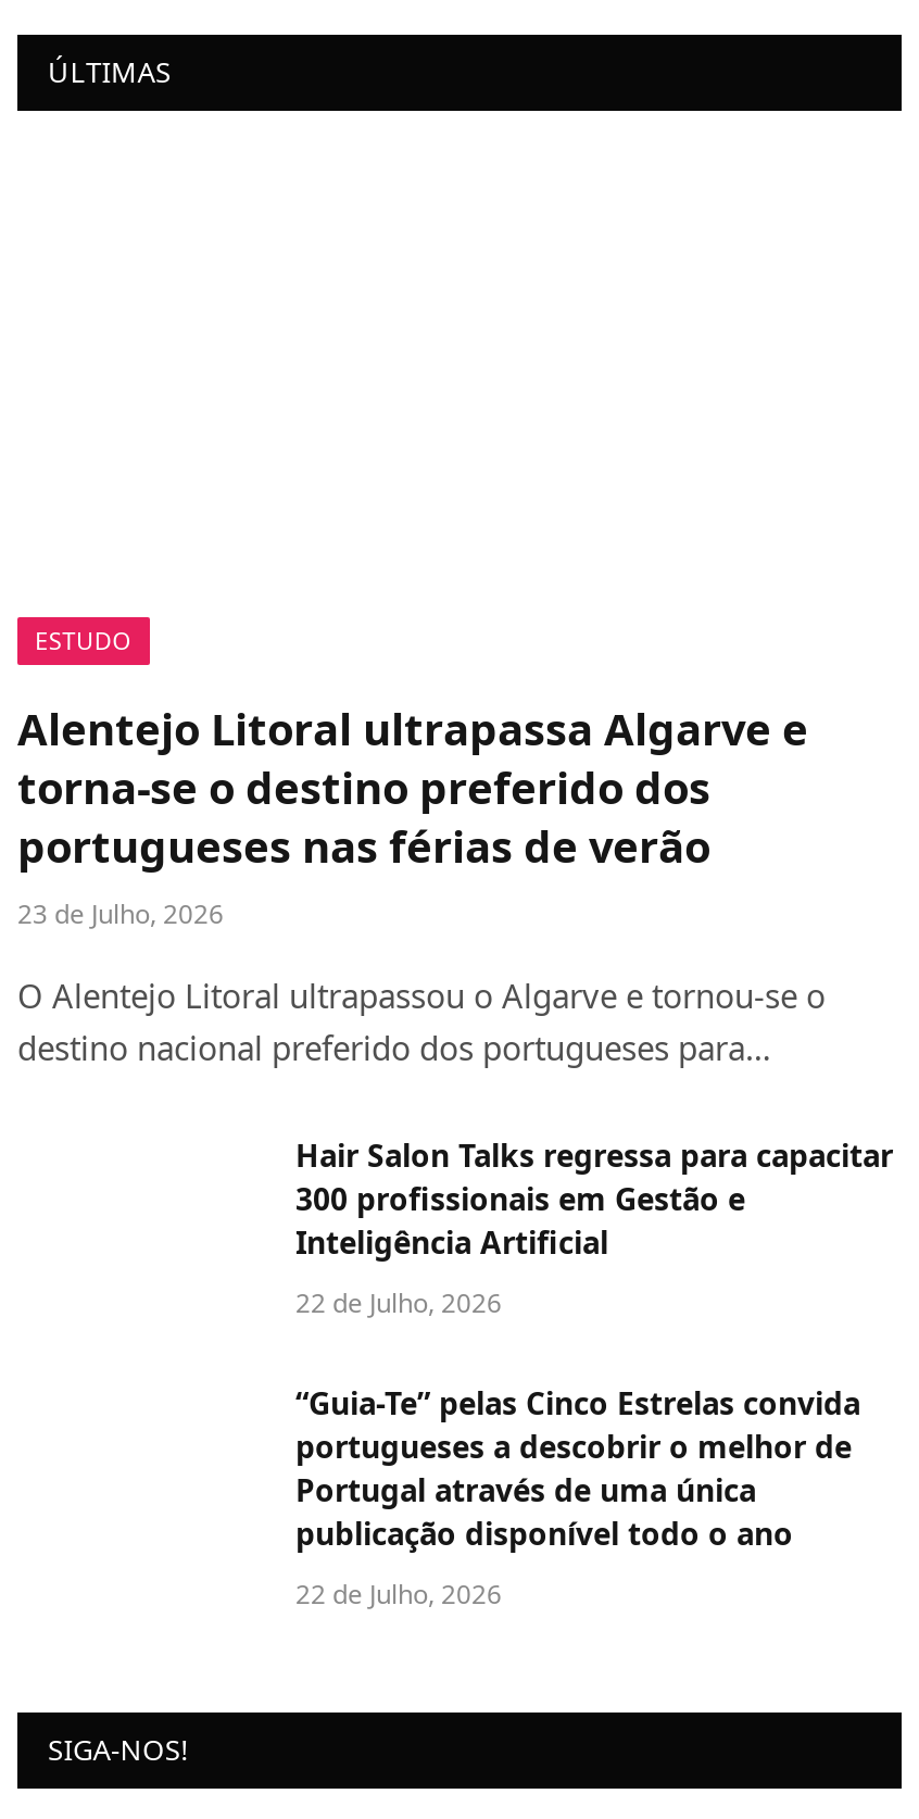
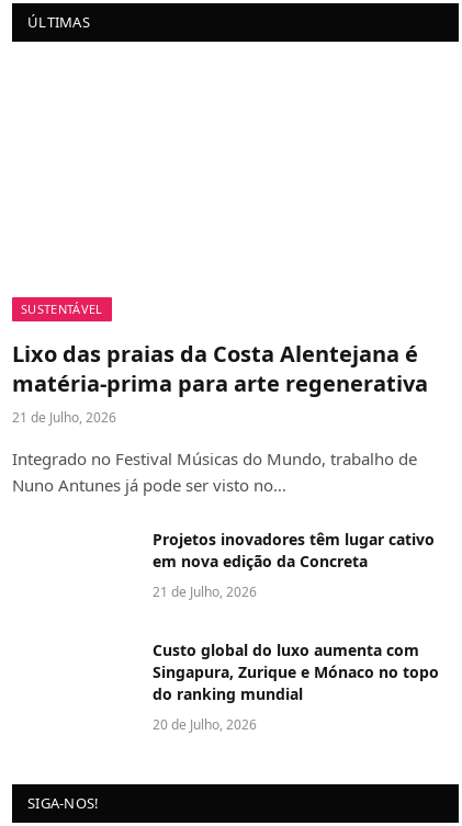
- ESTUDO
+ SUSTENTÁVEL

- Alentejo Litoral ultrapassa Algarve e
- torna-se o destino preferido dos
- portugueses nas férias de verão
- 23 de Julho, 2026
+ Lixo das praias da Costa Alentejana é
+ matéria-prima para arte regenerativa
+ 21 de Julho, 2026

- O Alentejo Litoral ultrapassou o Algarve e tornou-se o
- destino nacional preferido dos portugueses para…
+ Integrado no Festival Músicas do Mundo, trabalho de
+ Nuno Antunes já pode ser visto no…

- Hair Salon Talks regressa para capacitar
- 300 profissionais em Gestão e
- Inteligência Artificial
+ Projetos inovadores têm lugar cativo
+ em nova edição da Concreta

- 22 de Julho, 2026
+ 21 de Julho, 2026

- “Guia-Te” pelas Cinco Estrelas convida
- portugueses a descobrir o melhor de
- Portugal através de uma única
- publicação disponível todo o ano
+ Custo global do luxo aumenta com
+ Singapura, Zurique e Mónaco no topo
+ do ranking mundial

- 22 de Julho, 2026
+ 20 de Julho, 2026
